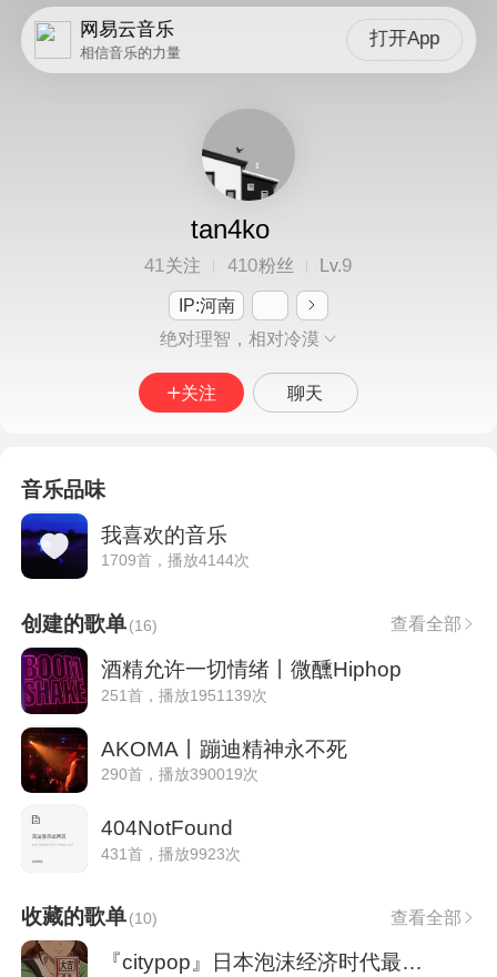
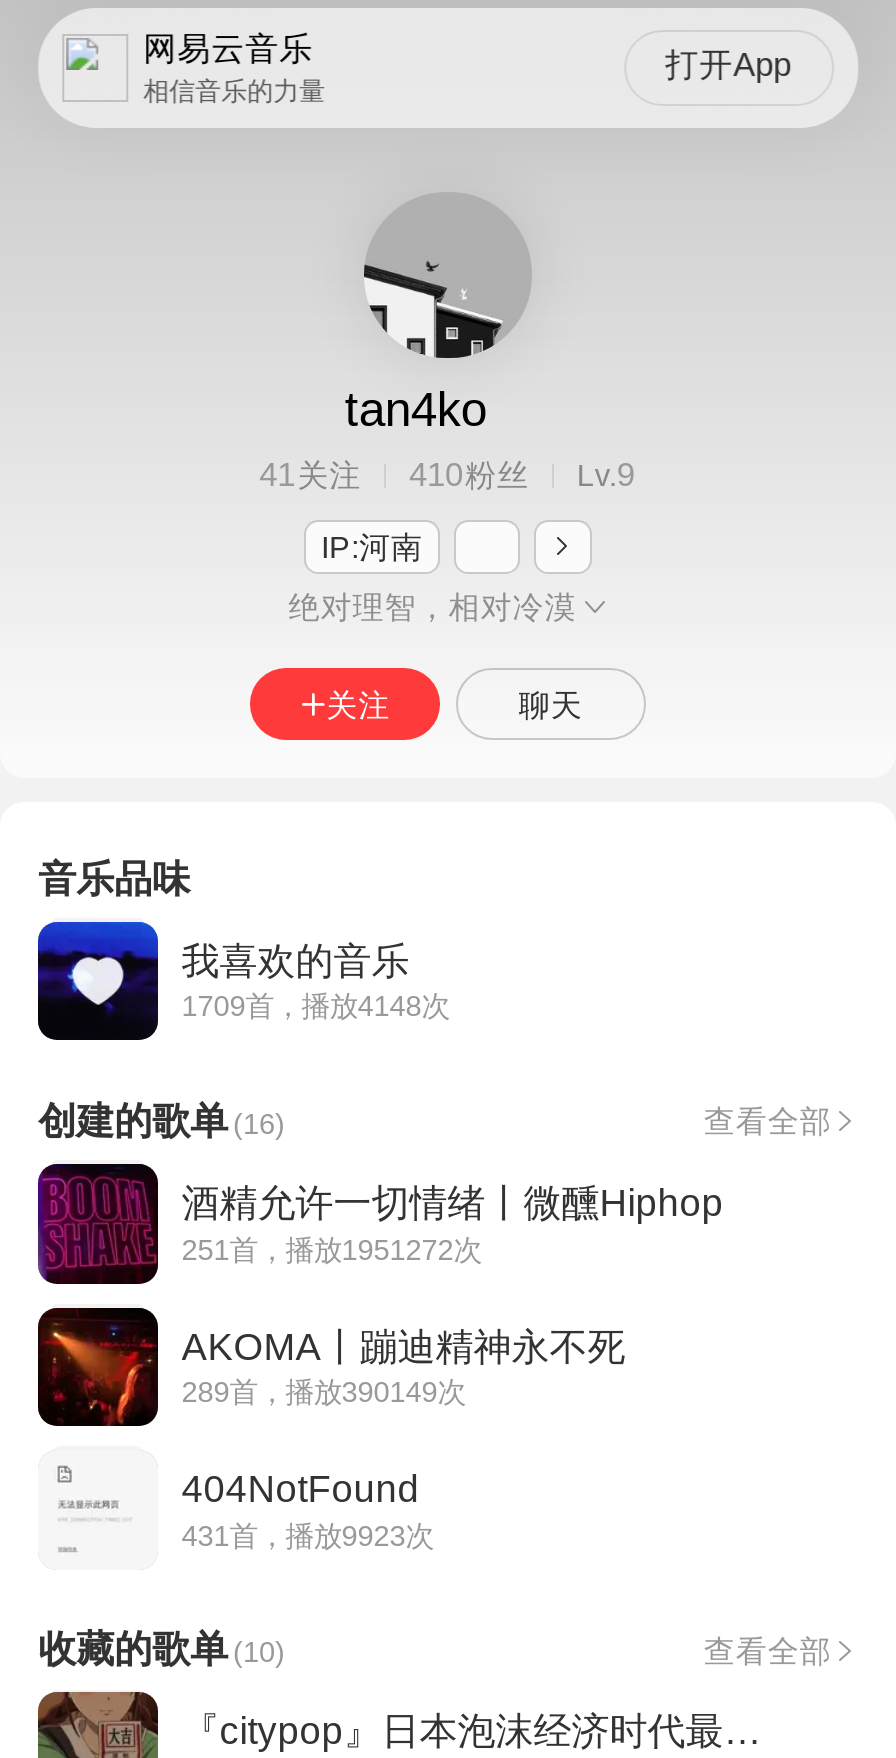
- 1709首，播放4144次
+ 1709首，播放4148次

- 251首，播放1951139次
+ 251首，播放1951272次

- 290首，播放390019次
+ 289首，播放390149次
